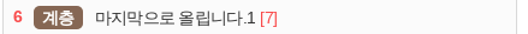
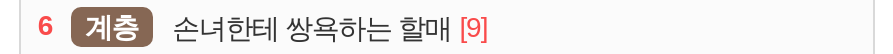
- 마지막으로 올립니다.1 [7]
+ 손녀한테 쌍욕하는 할매 [9]
